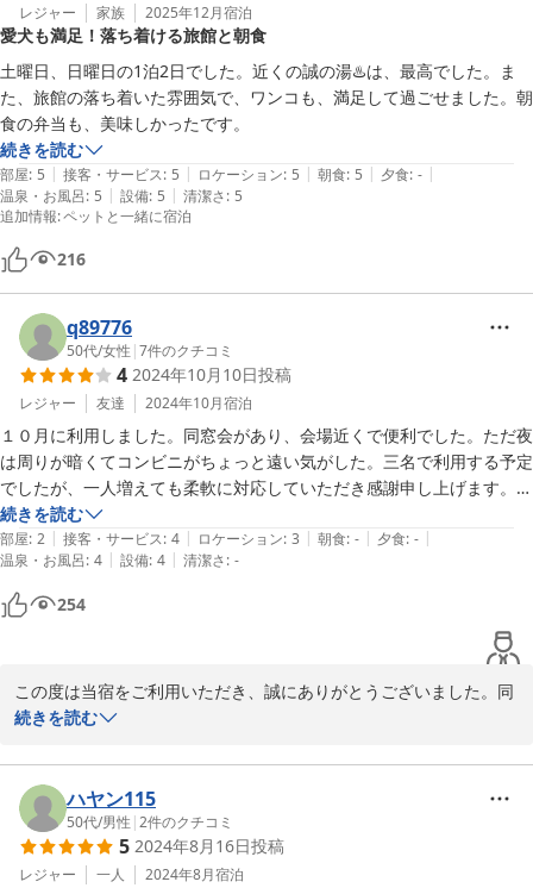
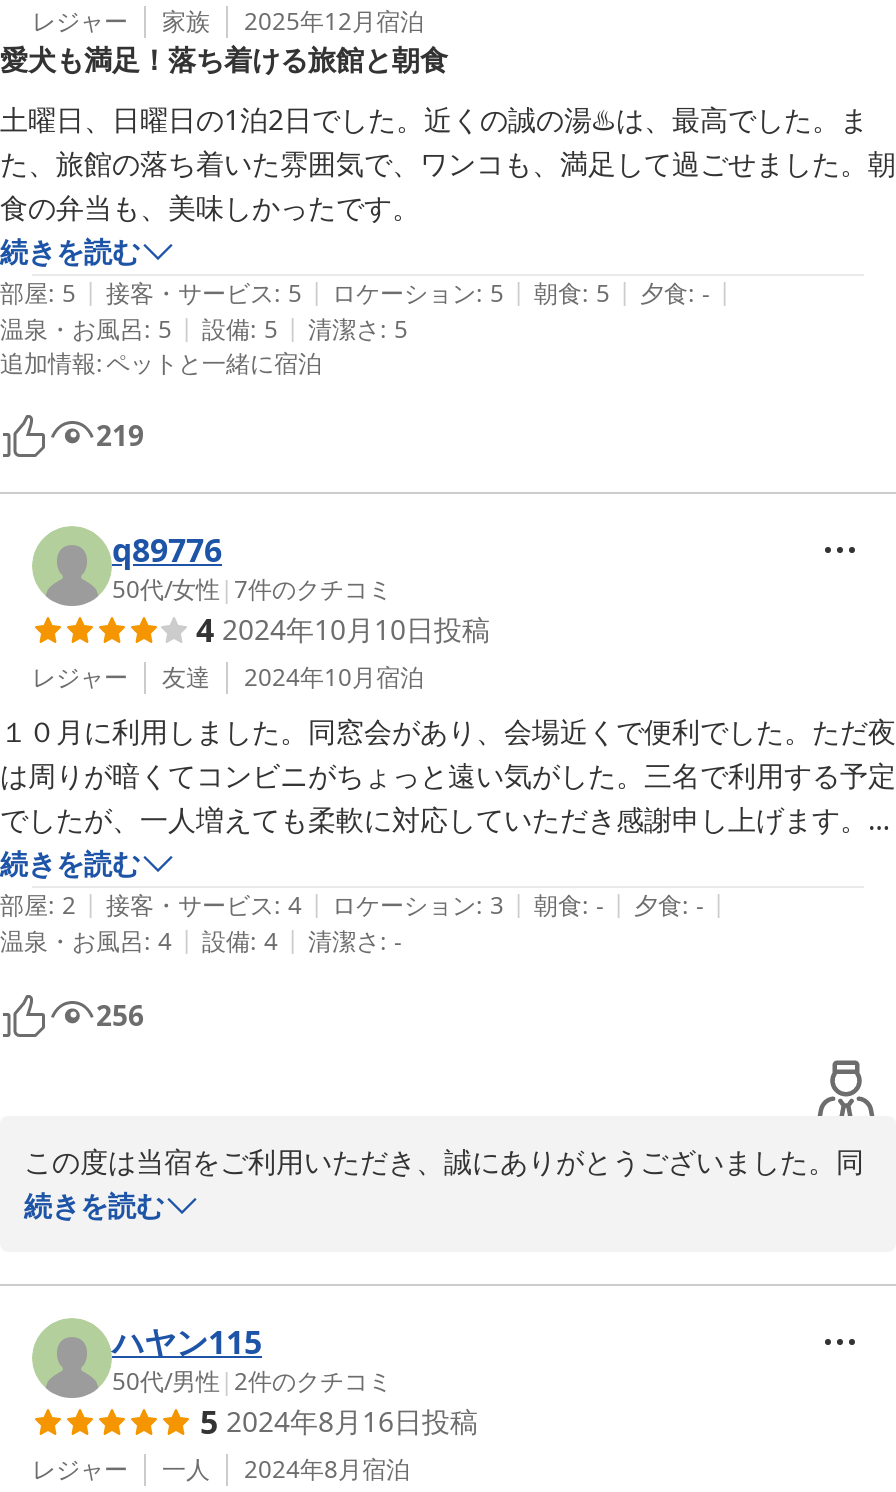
- 216
+ 219

- 254
+ 256
